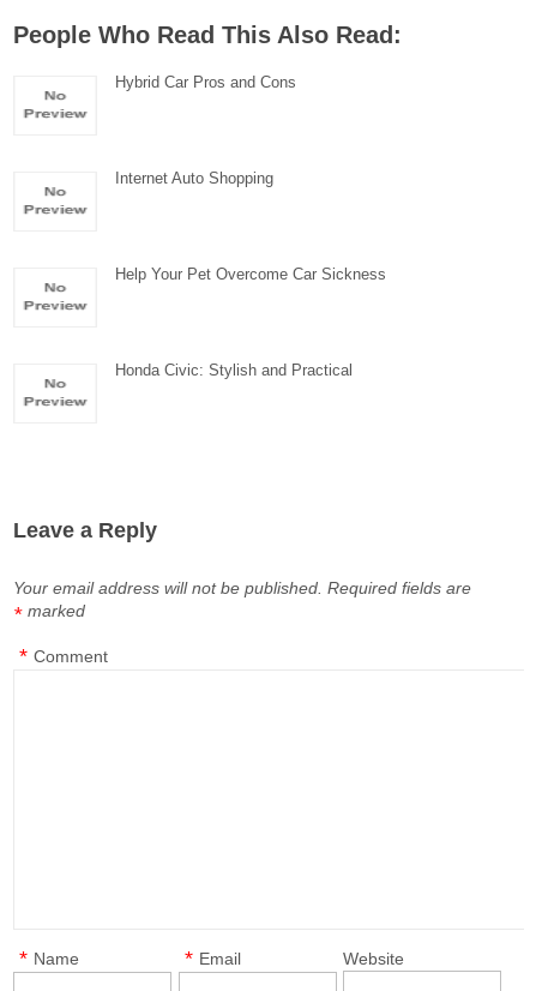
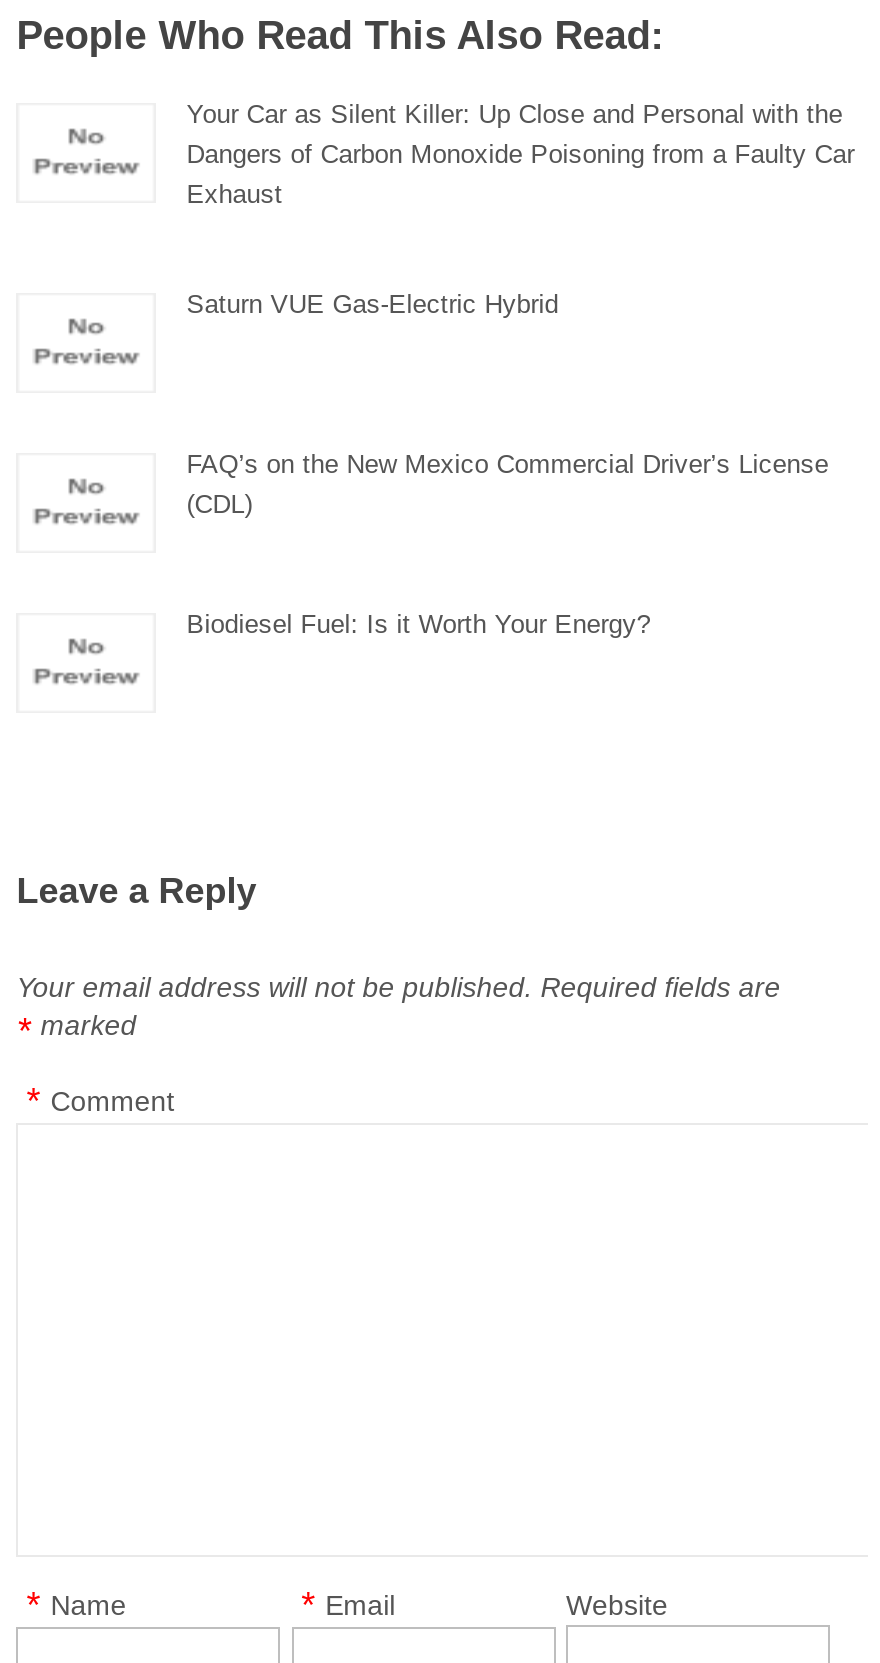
- Hybrid Car Pros and Cons
+ Your Car as Silent Killer: Up Close and Personal with the
+ Dangers of Carbon Monoxide Poisoning from a Faulty Car
+ Exhaust

- Internet Auto Shopping
+ Saturn VUE Gas-Electric Hybrid

- Help Your Pet Overcome Car Sickness
+ FAQ’s on the New Mexico Commercial Driver’s License
+ (CDL)

- Honda Civic: Stylish and Practical
+ Biodiesel Fuel: Is it Worth Your Energy?
